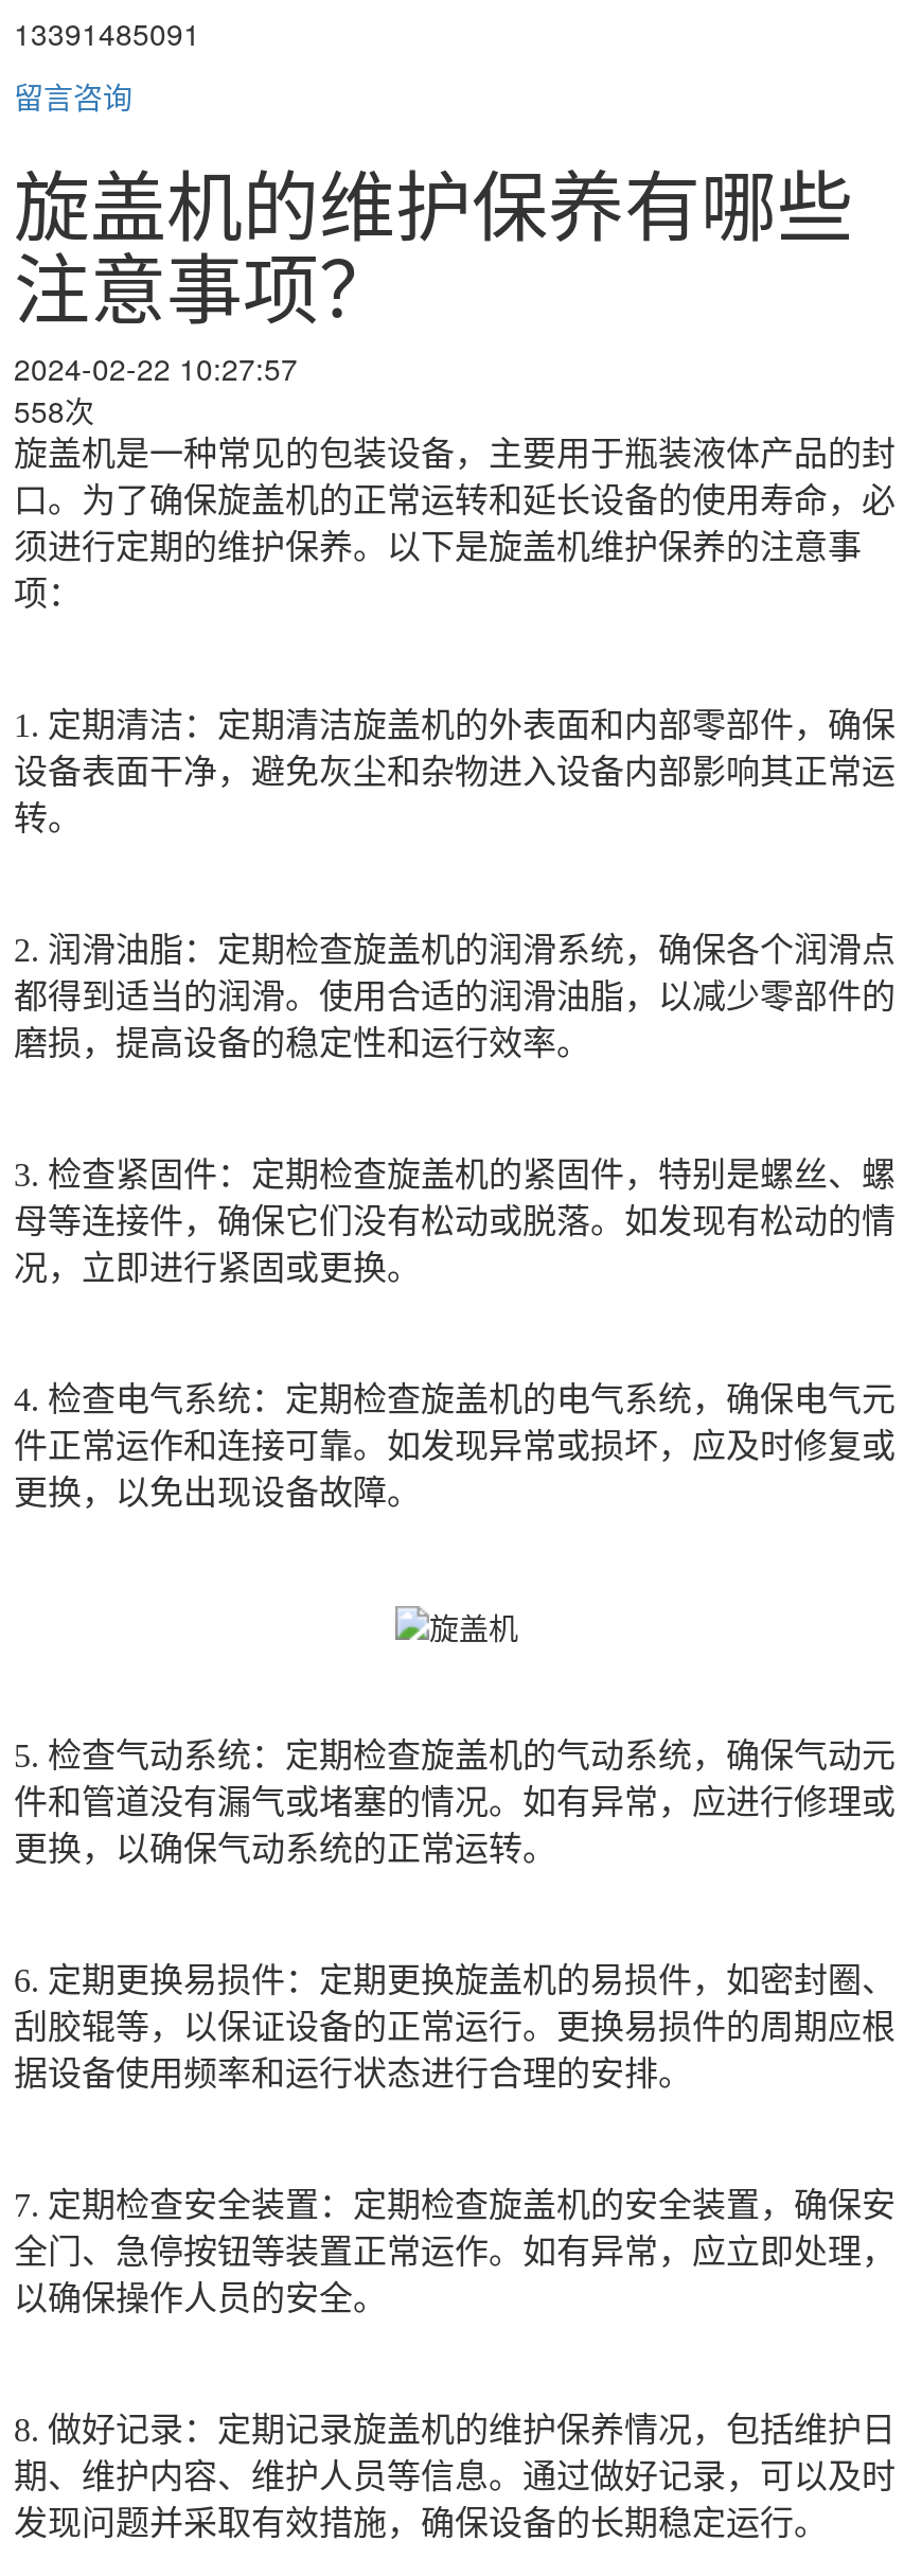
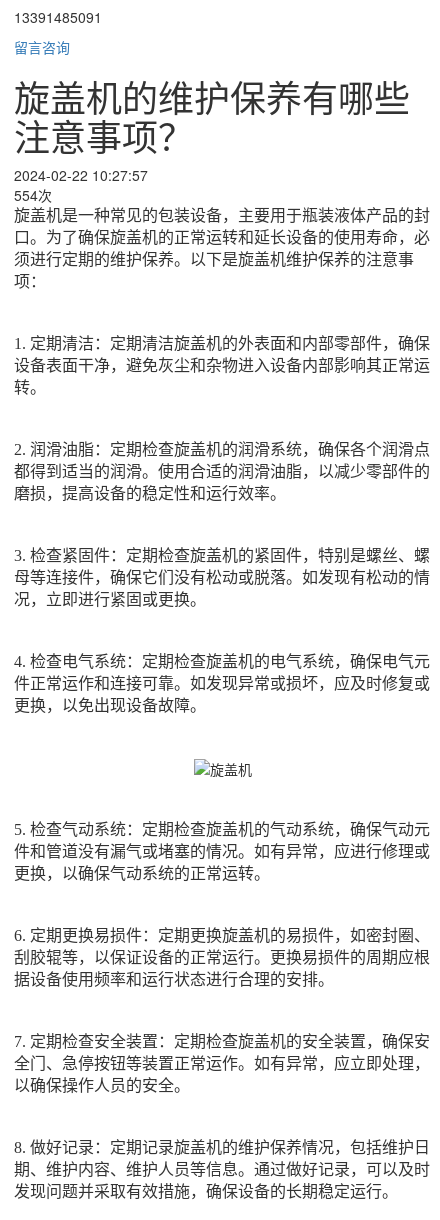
- 558次
+ 554次
